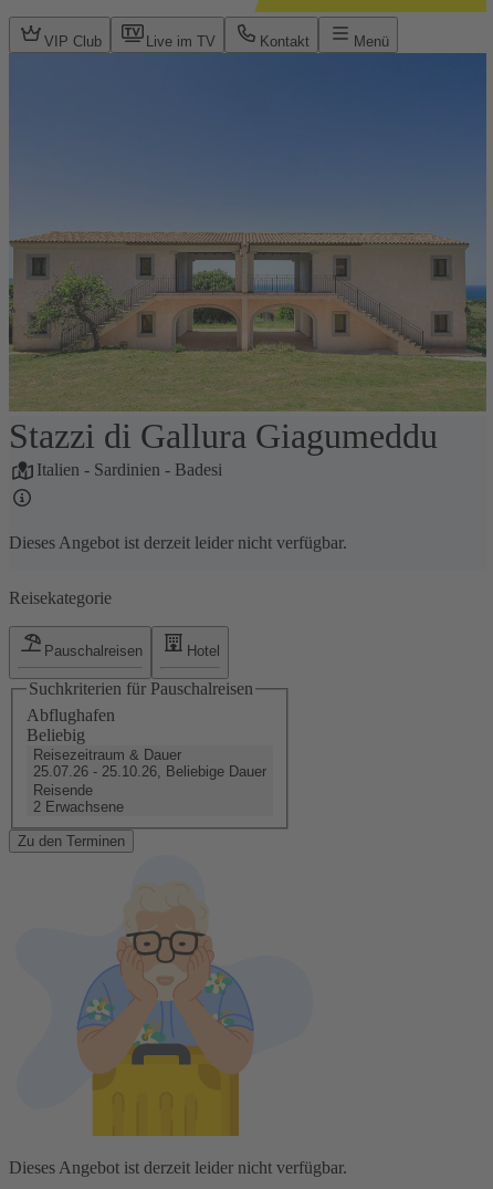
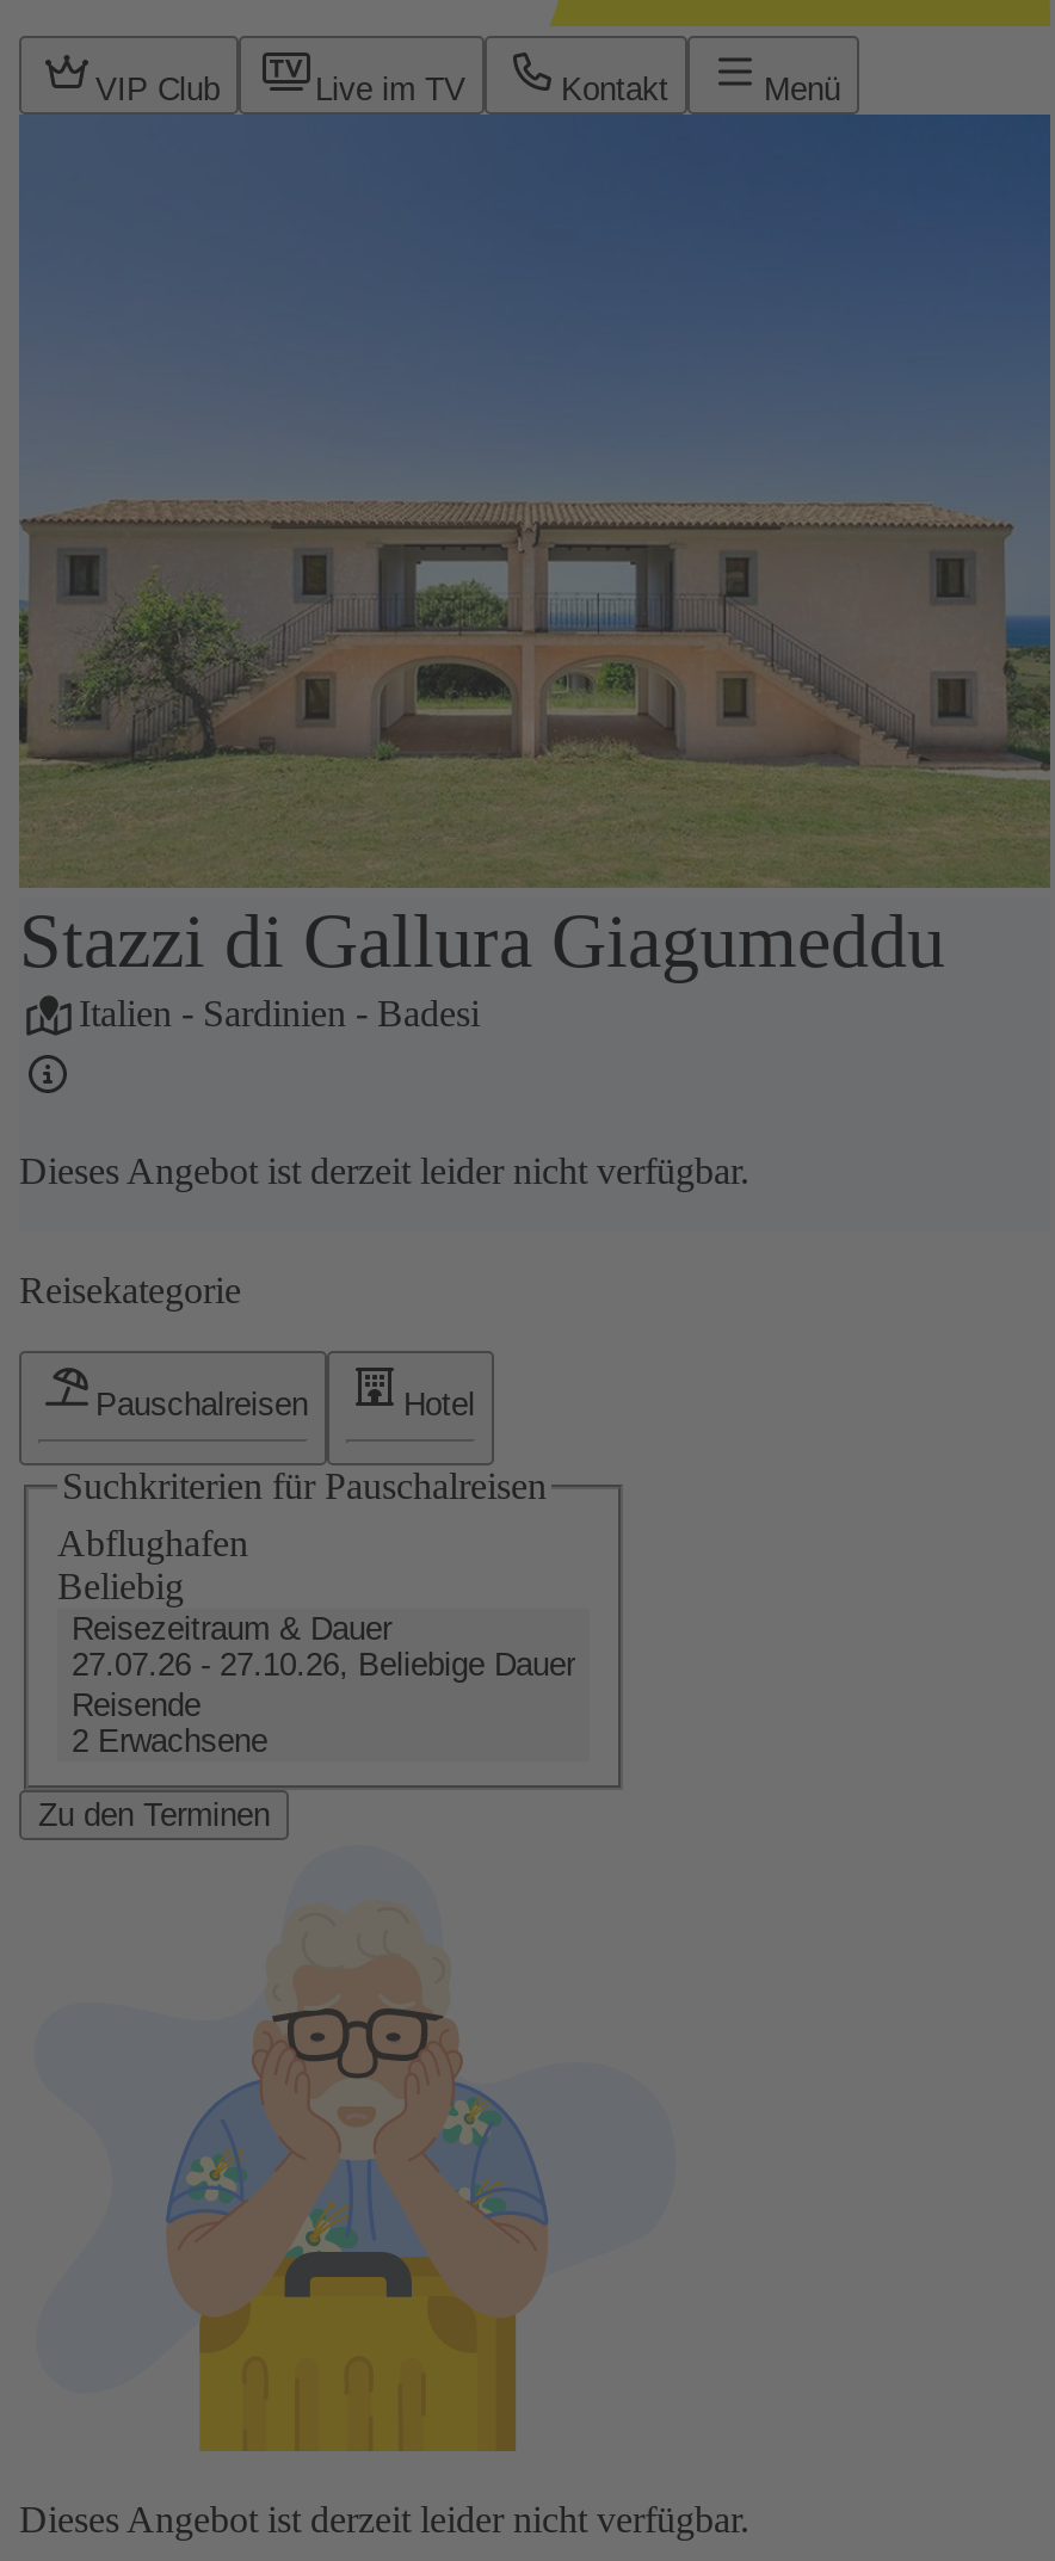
- 25.07.26 - 25.10.26, Beliebige Dauer
+ 27.07.26 - 27.10.26, Beliebige Dauer
